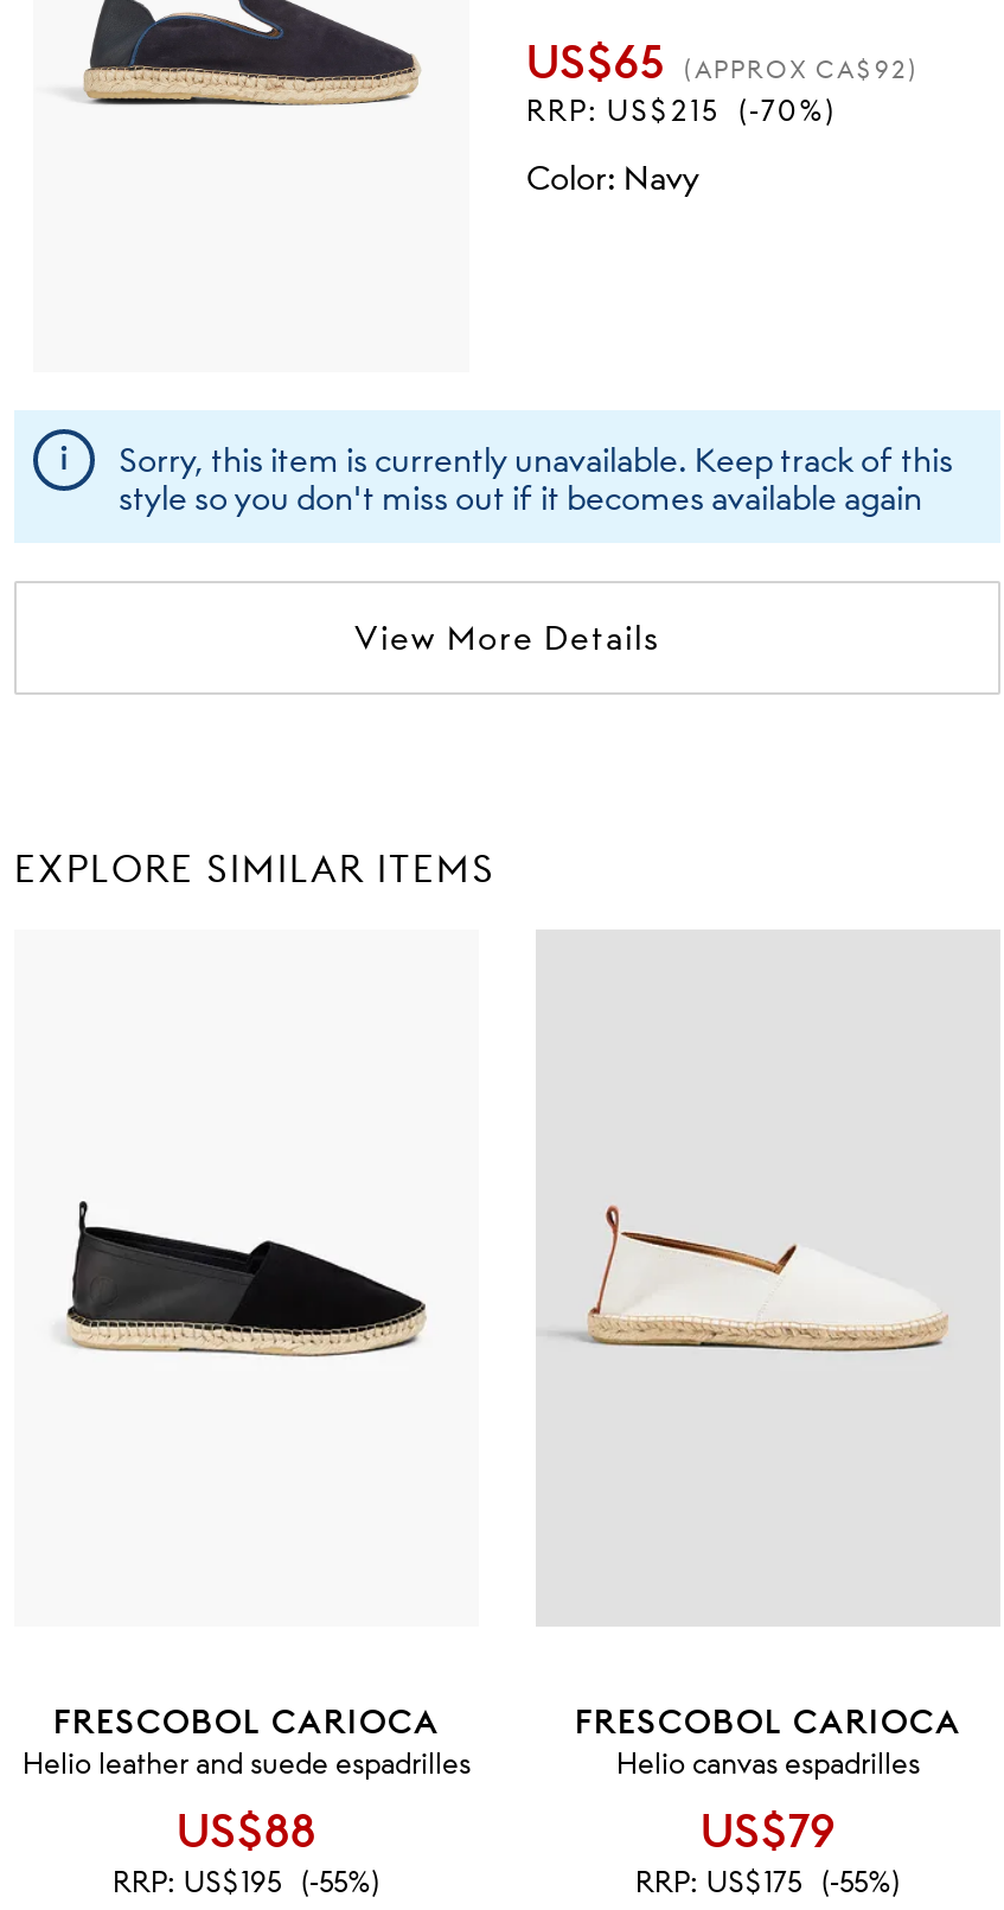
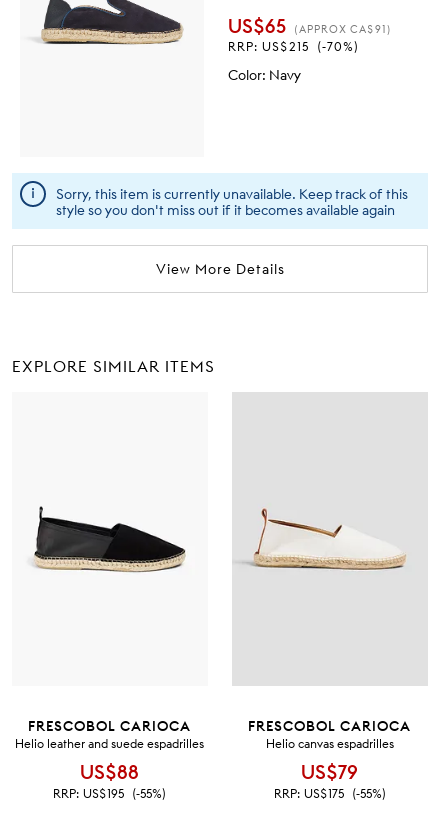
- US$65 (APPROX CA$92)
+ US$65 (APPROX CA$91)
